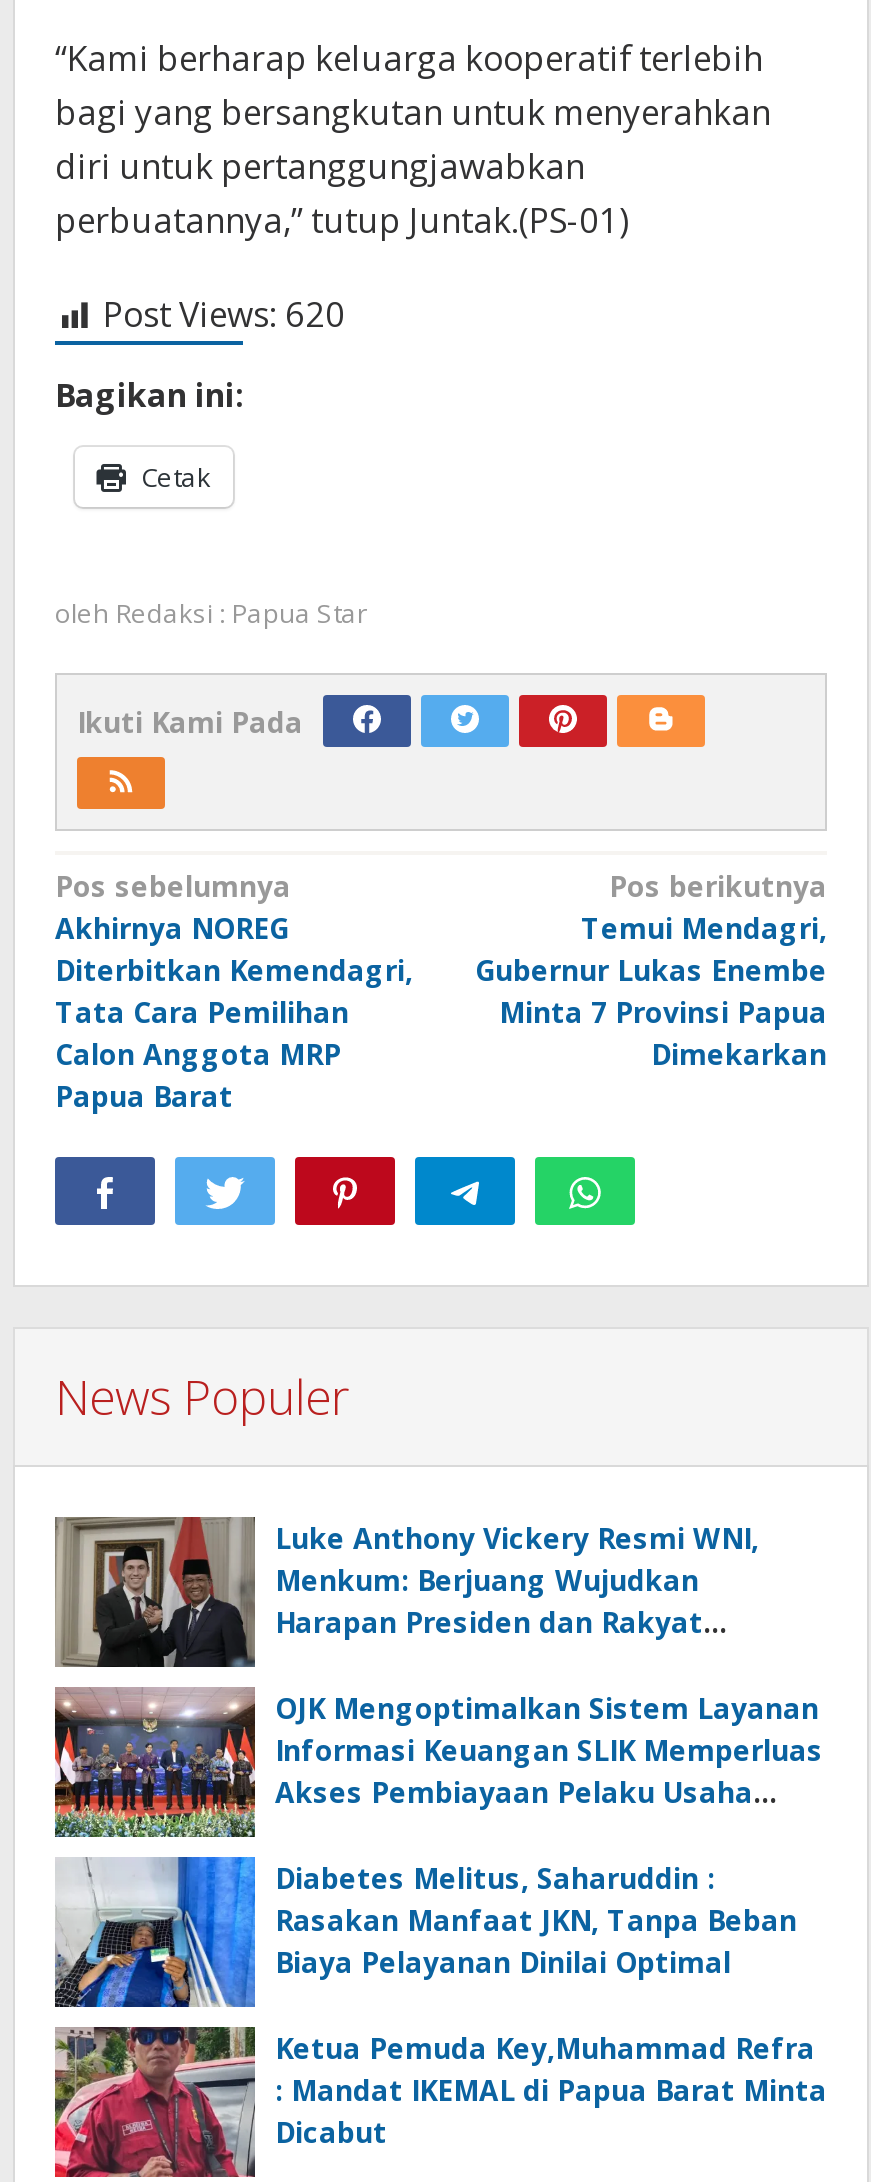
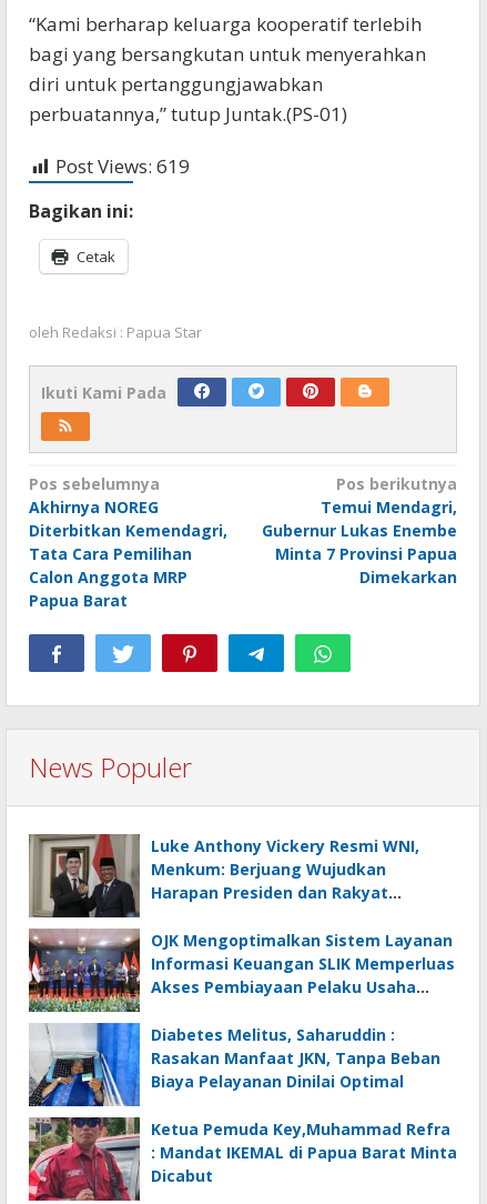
- Post Views: 620
+ Post Views: 619
